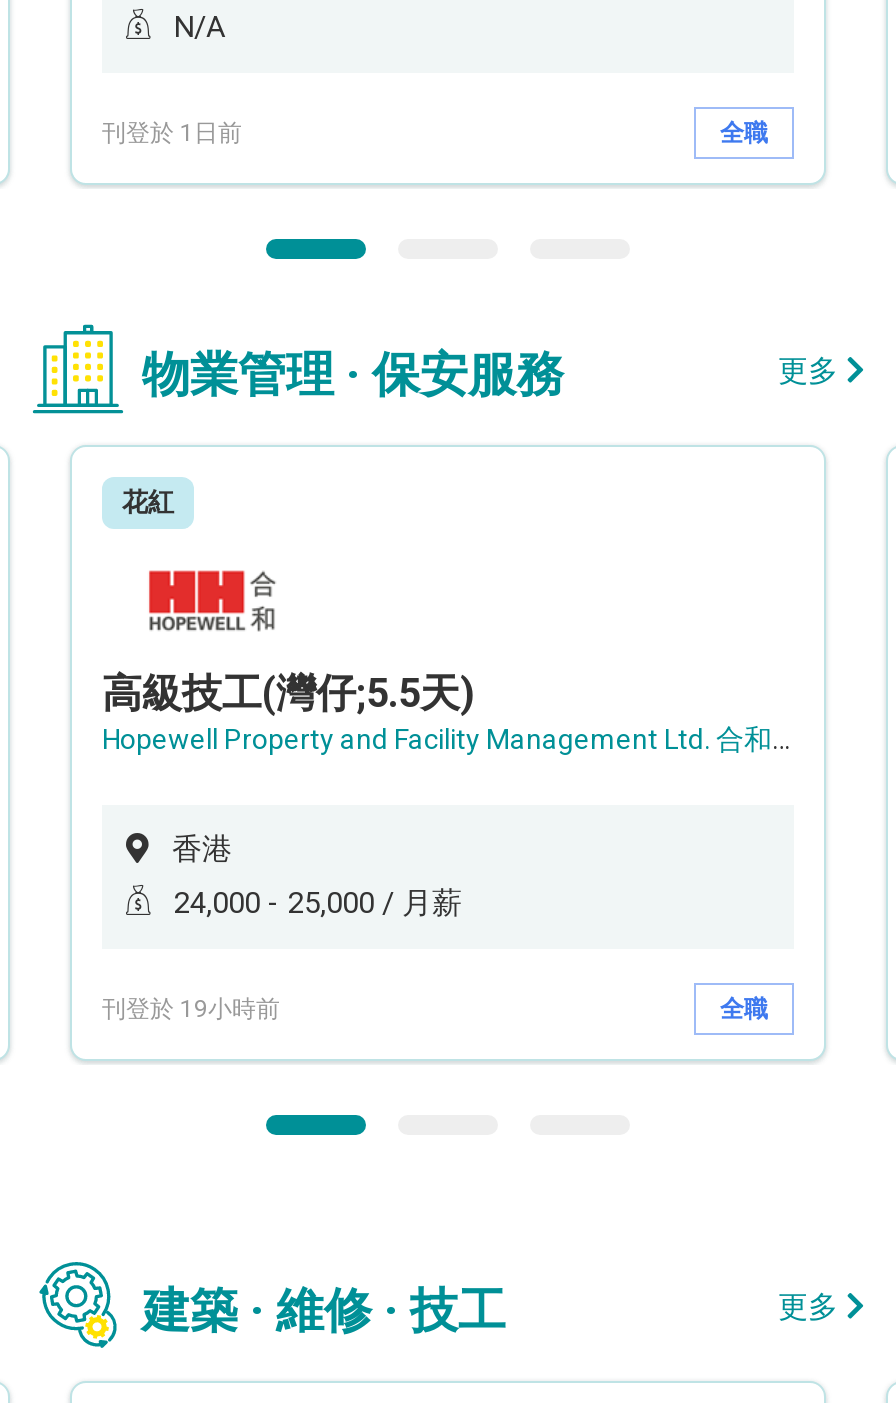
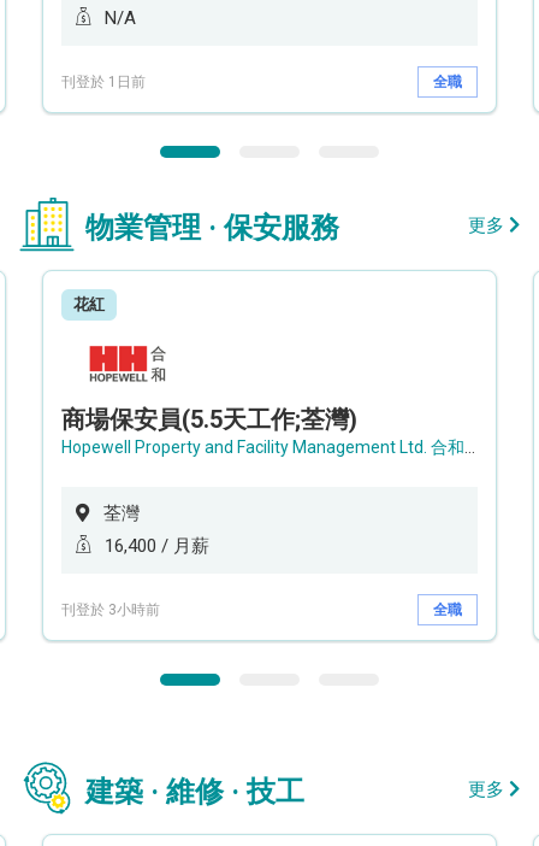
- 高級技工(灣仔;5.5天)
+ 商場保安員(5.5天工作;荃灣)

- 香港
+ 荃灣

- 24,000 - 25,000 / 月薪
+ 16,400 / 月薪

- 刊登於 19小時前
+ 刊登於 3小時前
